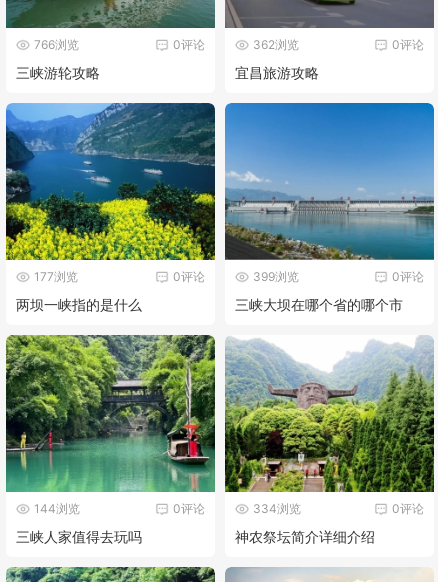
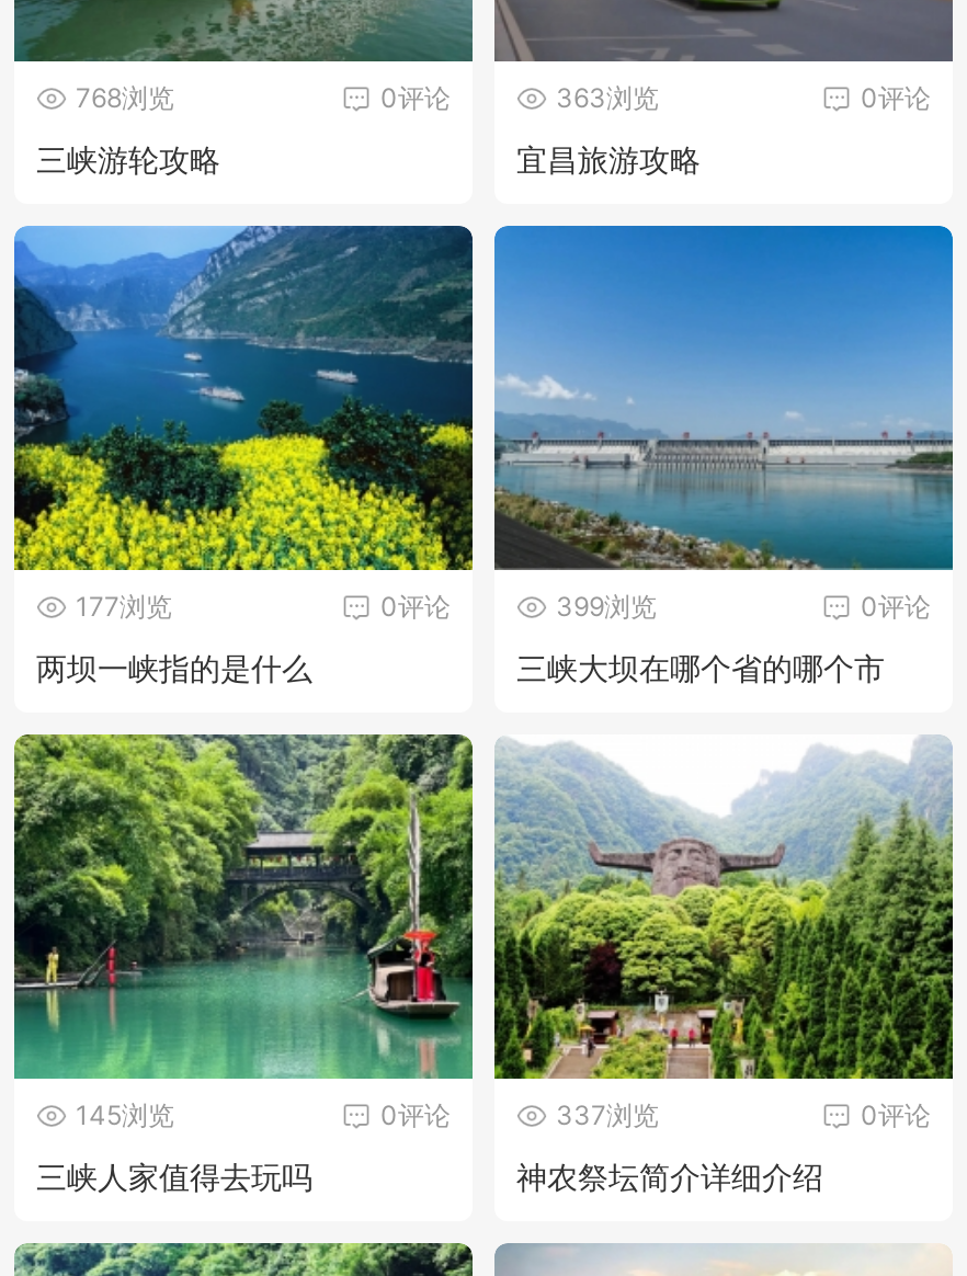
- 766浏览
+ 768浏览

- 362浏览
+ 363浏览

- 144浏览
+ 145浏览

- 334浏览
+ 337浏览
